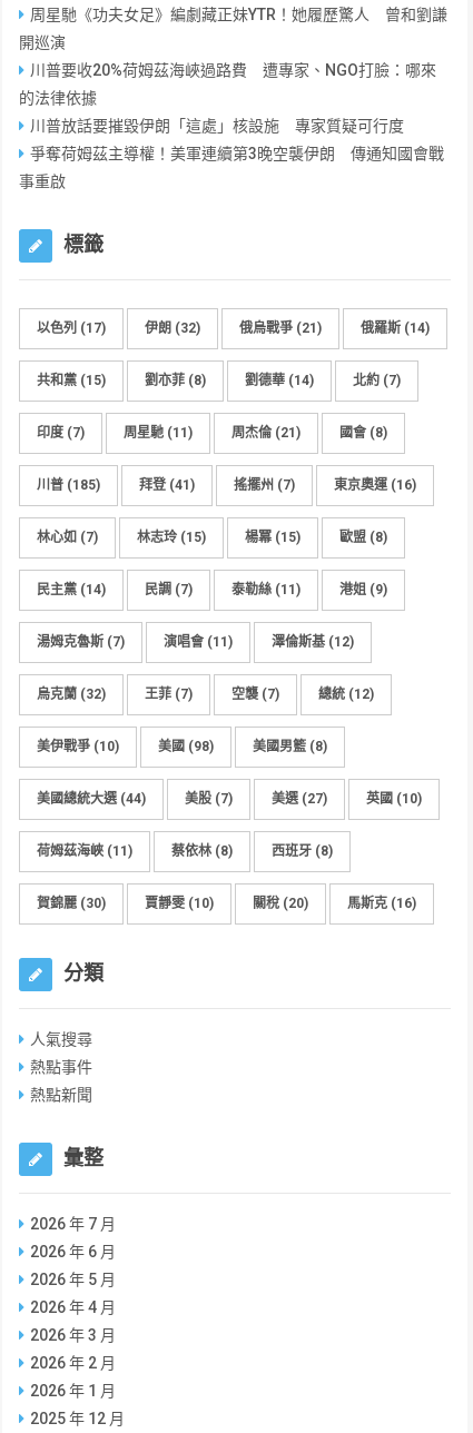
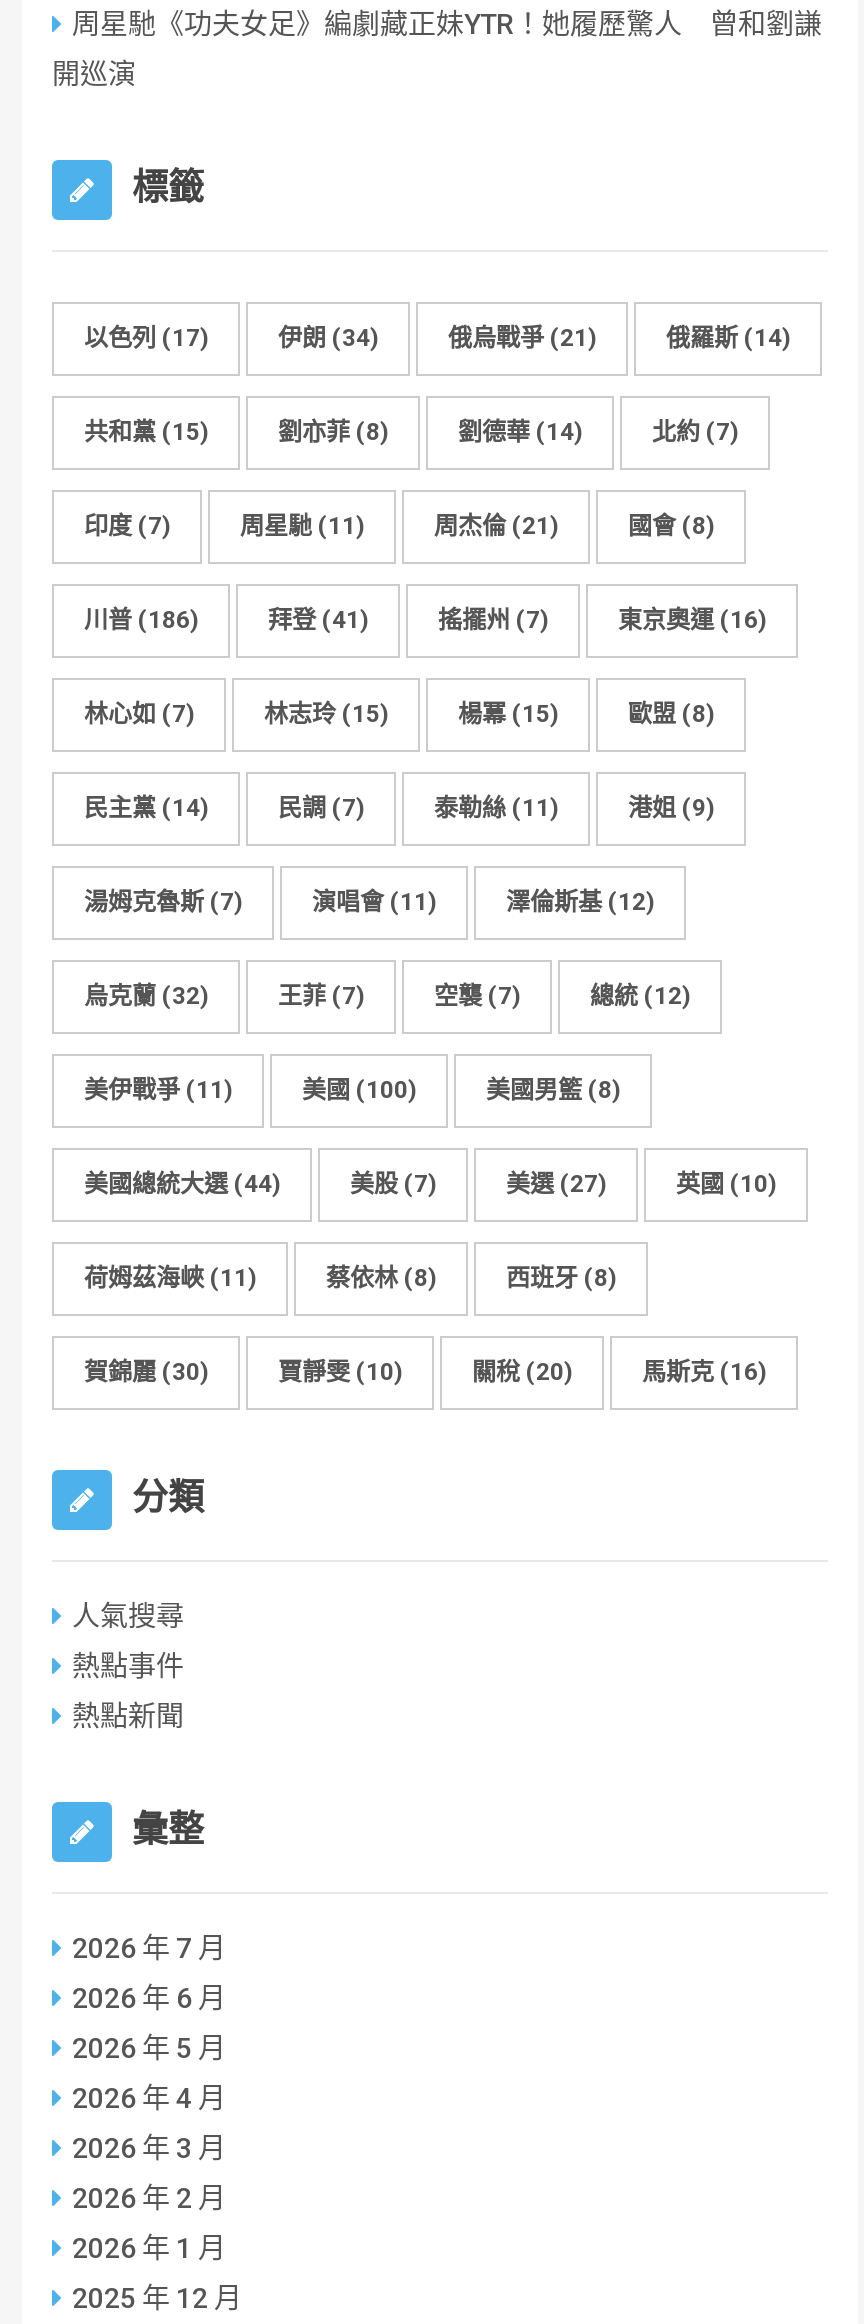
- 川普要收20%荷姆茲海峽過路費 遭專家、NGO打臉：哪來
- 的法律依據
- 川普放話要摧毀伊朗「這處」核設施 專家質疑可行度
- 爭奪荷姆茲主導權！美軍連續第3晚空襲伊朗 傳通知國會戰
- 事重啟

- 伊朗(32)
+ 伊朗(34)

- 川普(185)
+ 川普(186)

- 美伊戰爭(10)
+ 美伊戰爭(11)

- 美國(98)
+ 美國(100)
